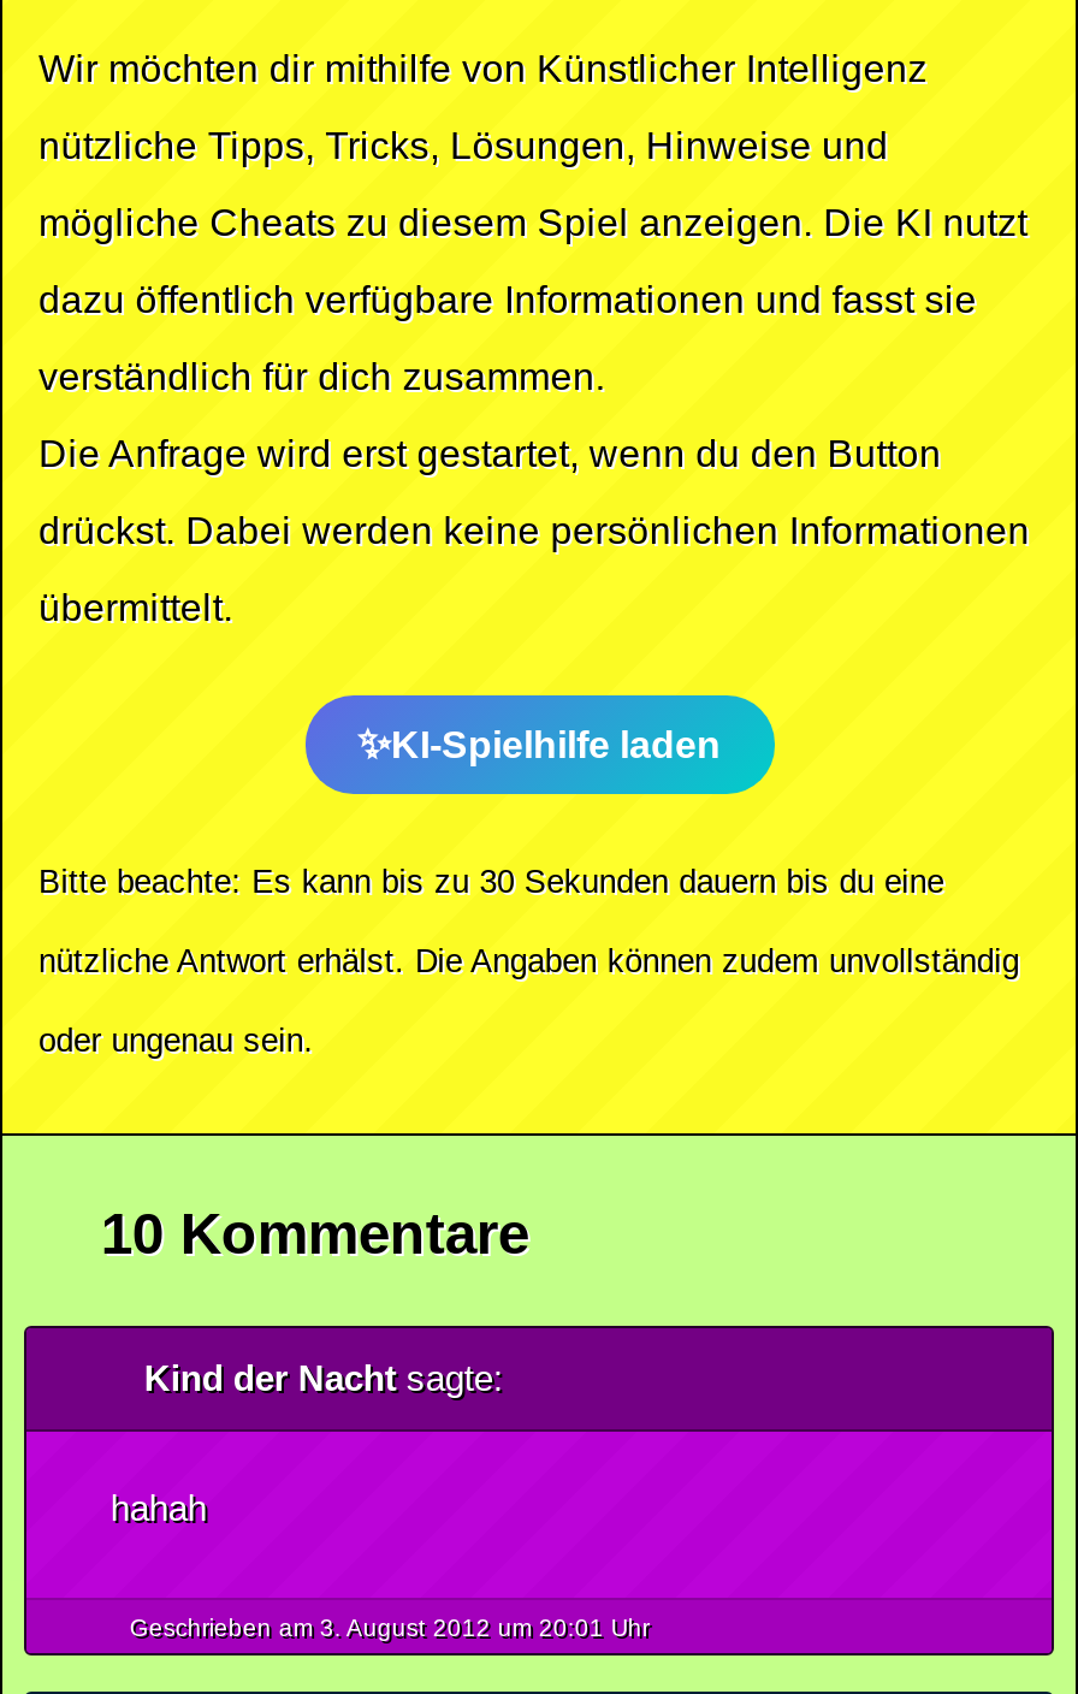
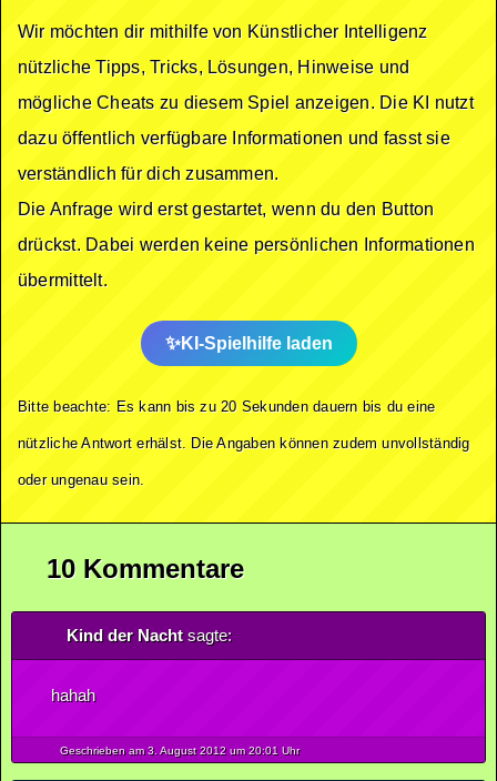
- Bitte beachte: Es kann bis zu 30 Sekunden dauern bis du eine
+ Bitte beachte: Es kann bis zu 20 Sekunden dauern bis du eine
